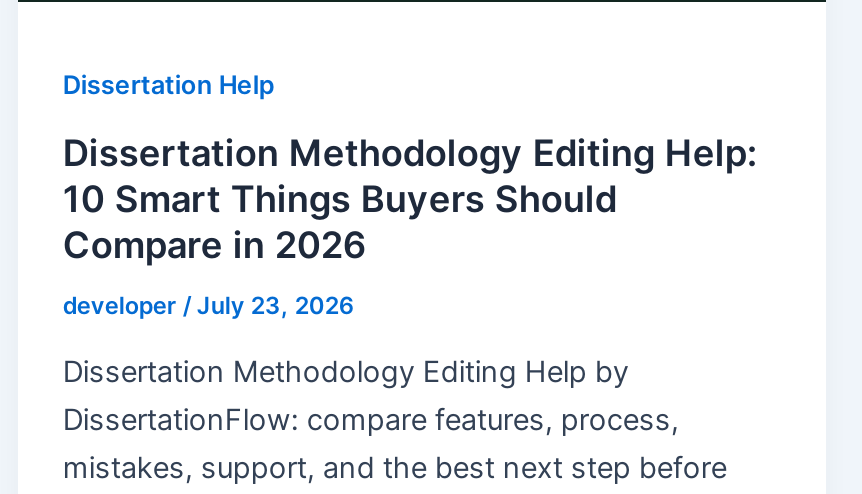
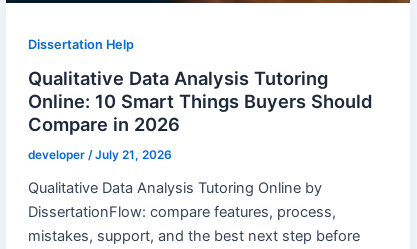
- Dissertation Methodology Editing Help:
- 10 Smart Things Buyers Should
+ Qualitative Data Analysis Tutoring
+ Online: 10 Smart Things Buyers Should

- developer / July 23, 2026
+ developer / July 21, 2026

- Dissertation Methodology Editing Help by
+ Qualitative Data Analysis Tutoring Online by
